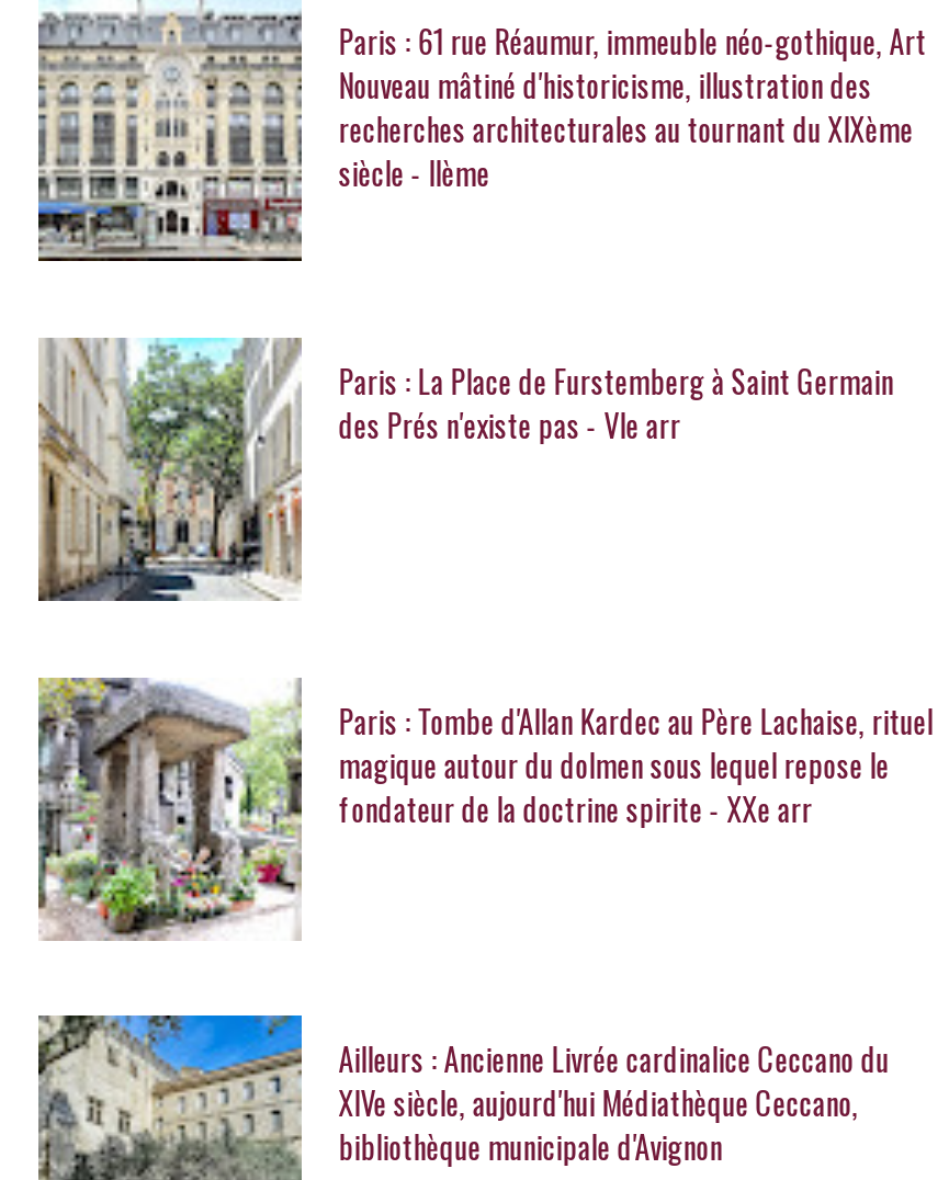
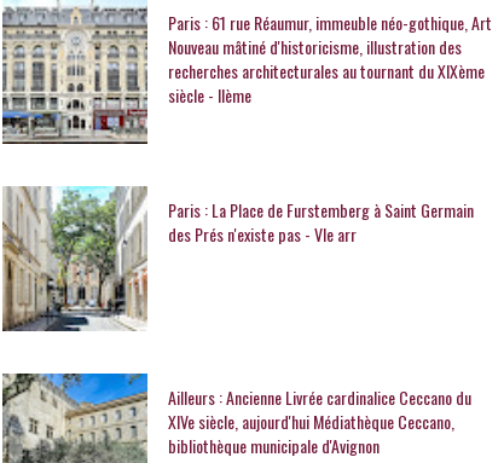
- [image]
- Paris : Tombe d'Allan Kardec au Père Lachaise, rituel
- magique autour du dolmen sous lequel repose le
- fondateur de la doctrine spirite - XXe arr
